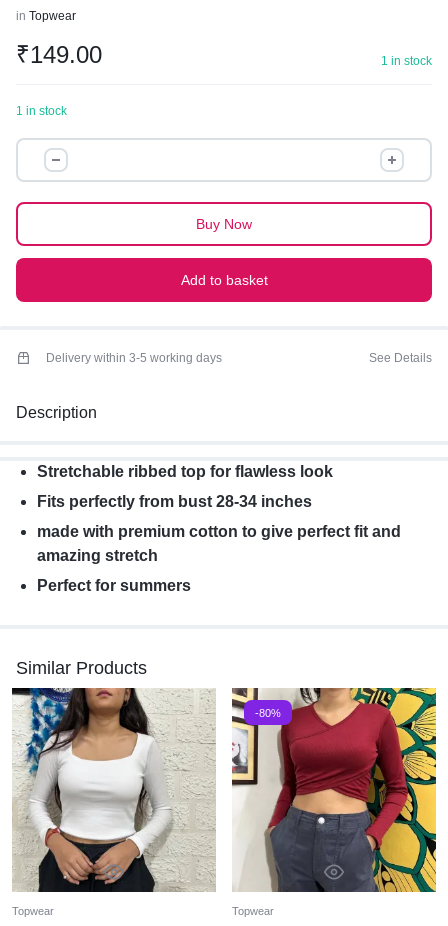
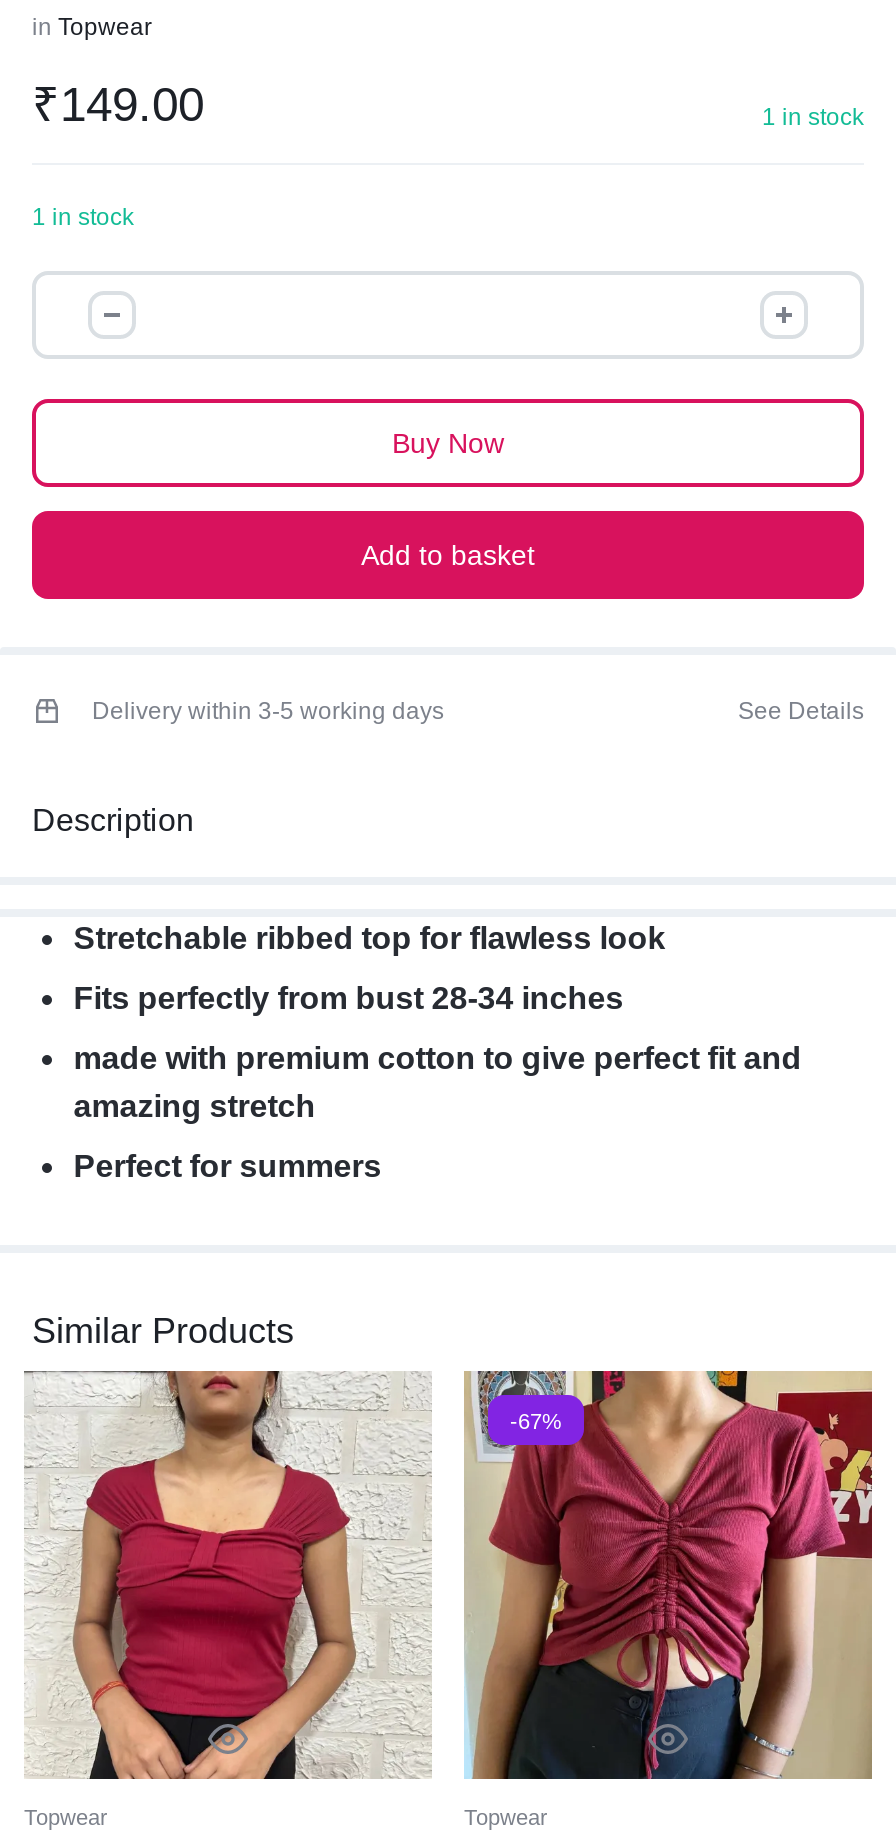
- [image]
+ [image]

- [image]
- -80%
+ [image]
+ -67%
